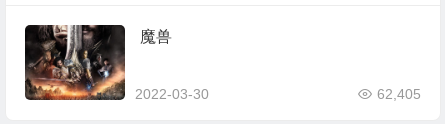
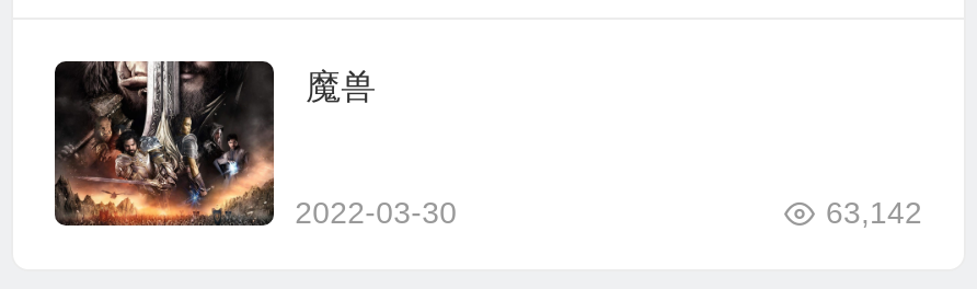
- 62,405
+ 63,142
